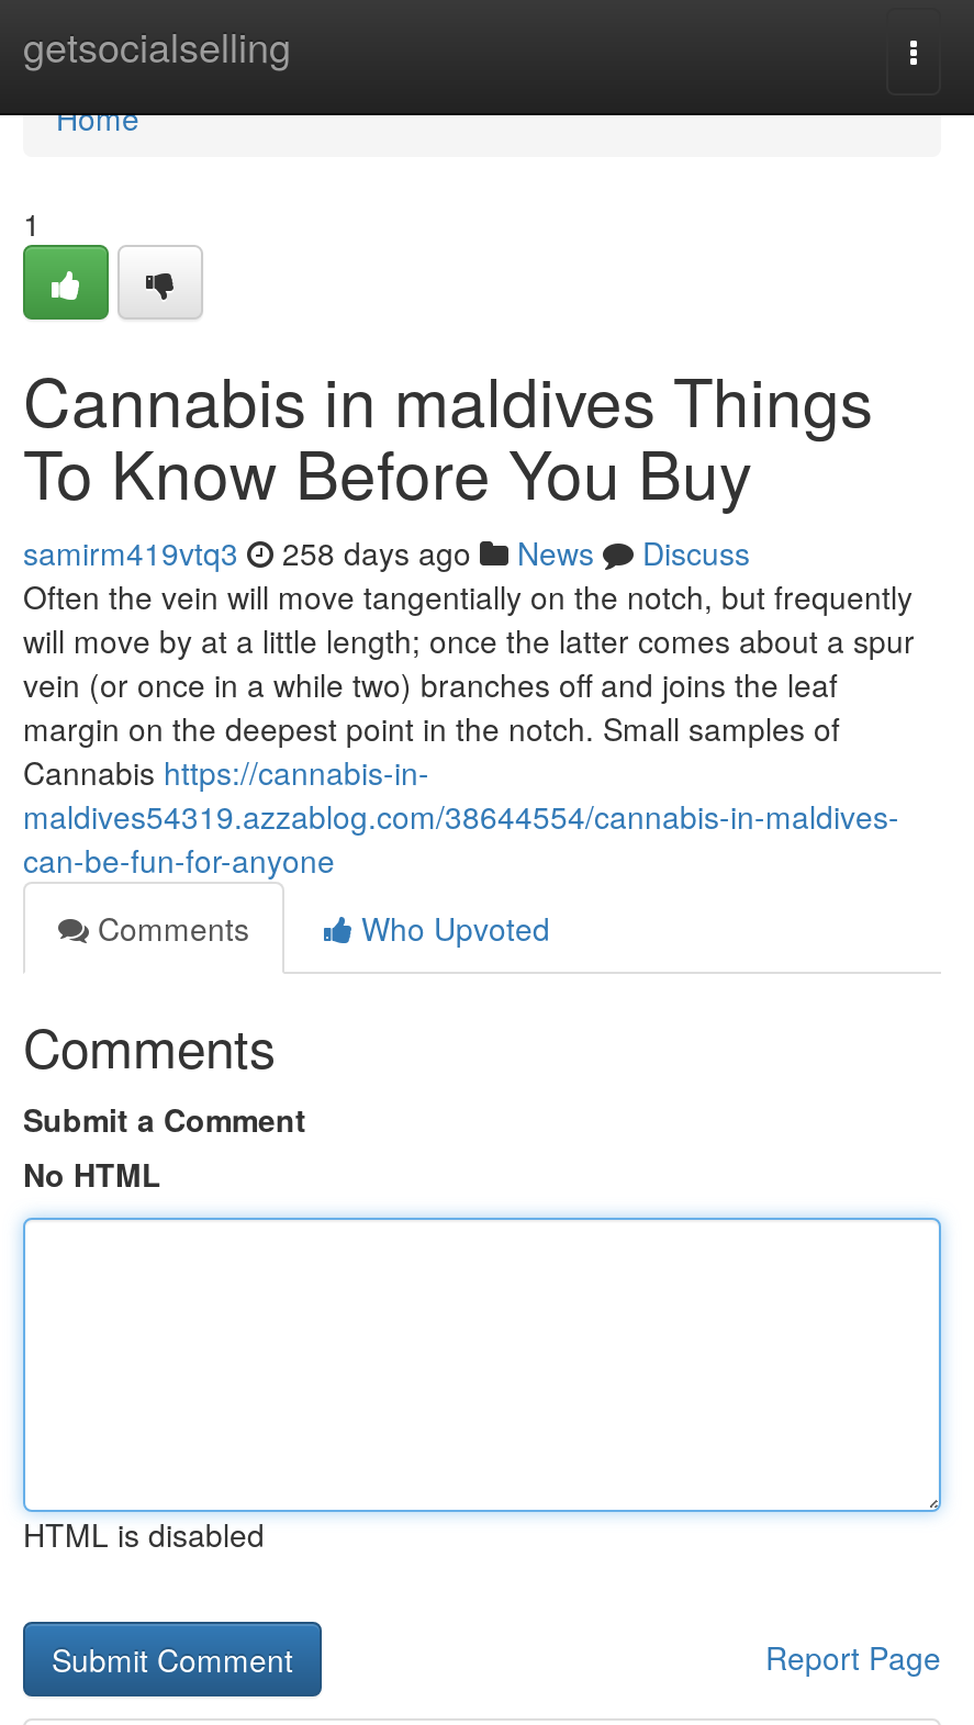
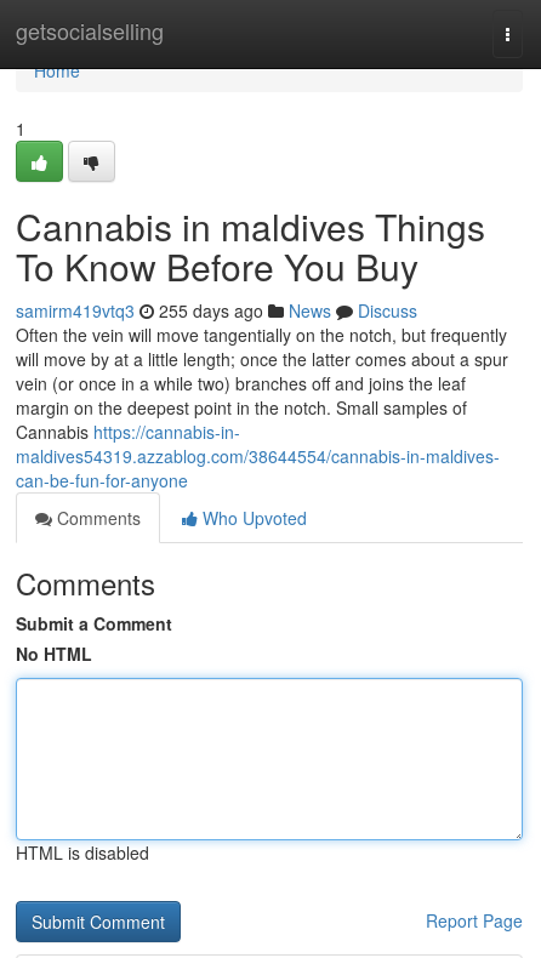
- samirm419vtq3 258 days ago News Discuss
+ samirm419vtq3 255 days ago News Discuss
